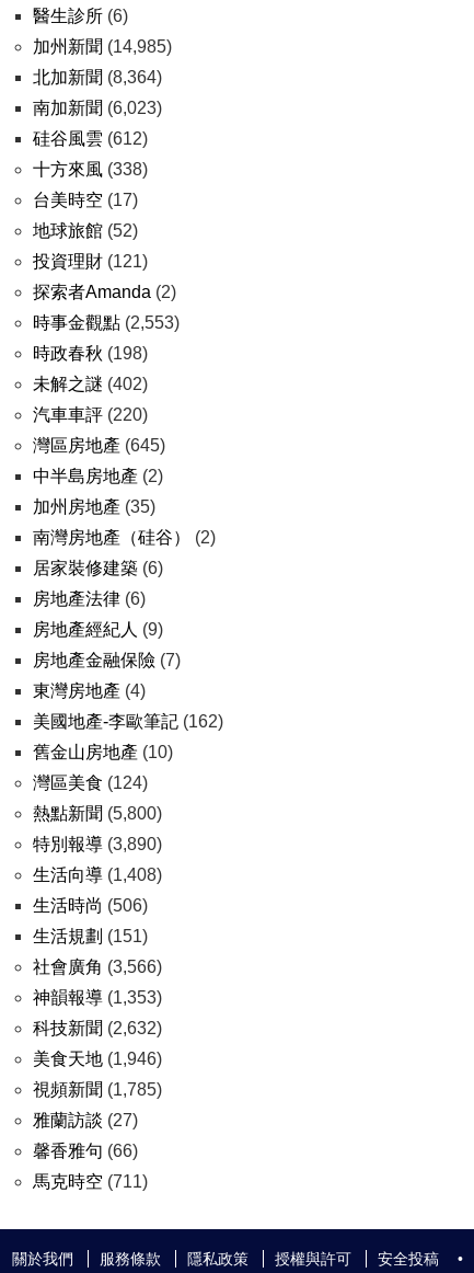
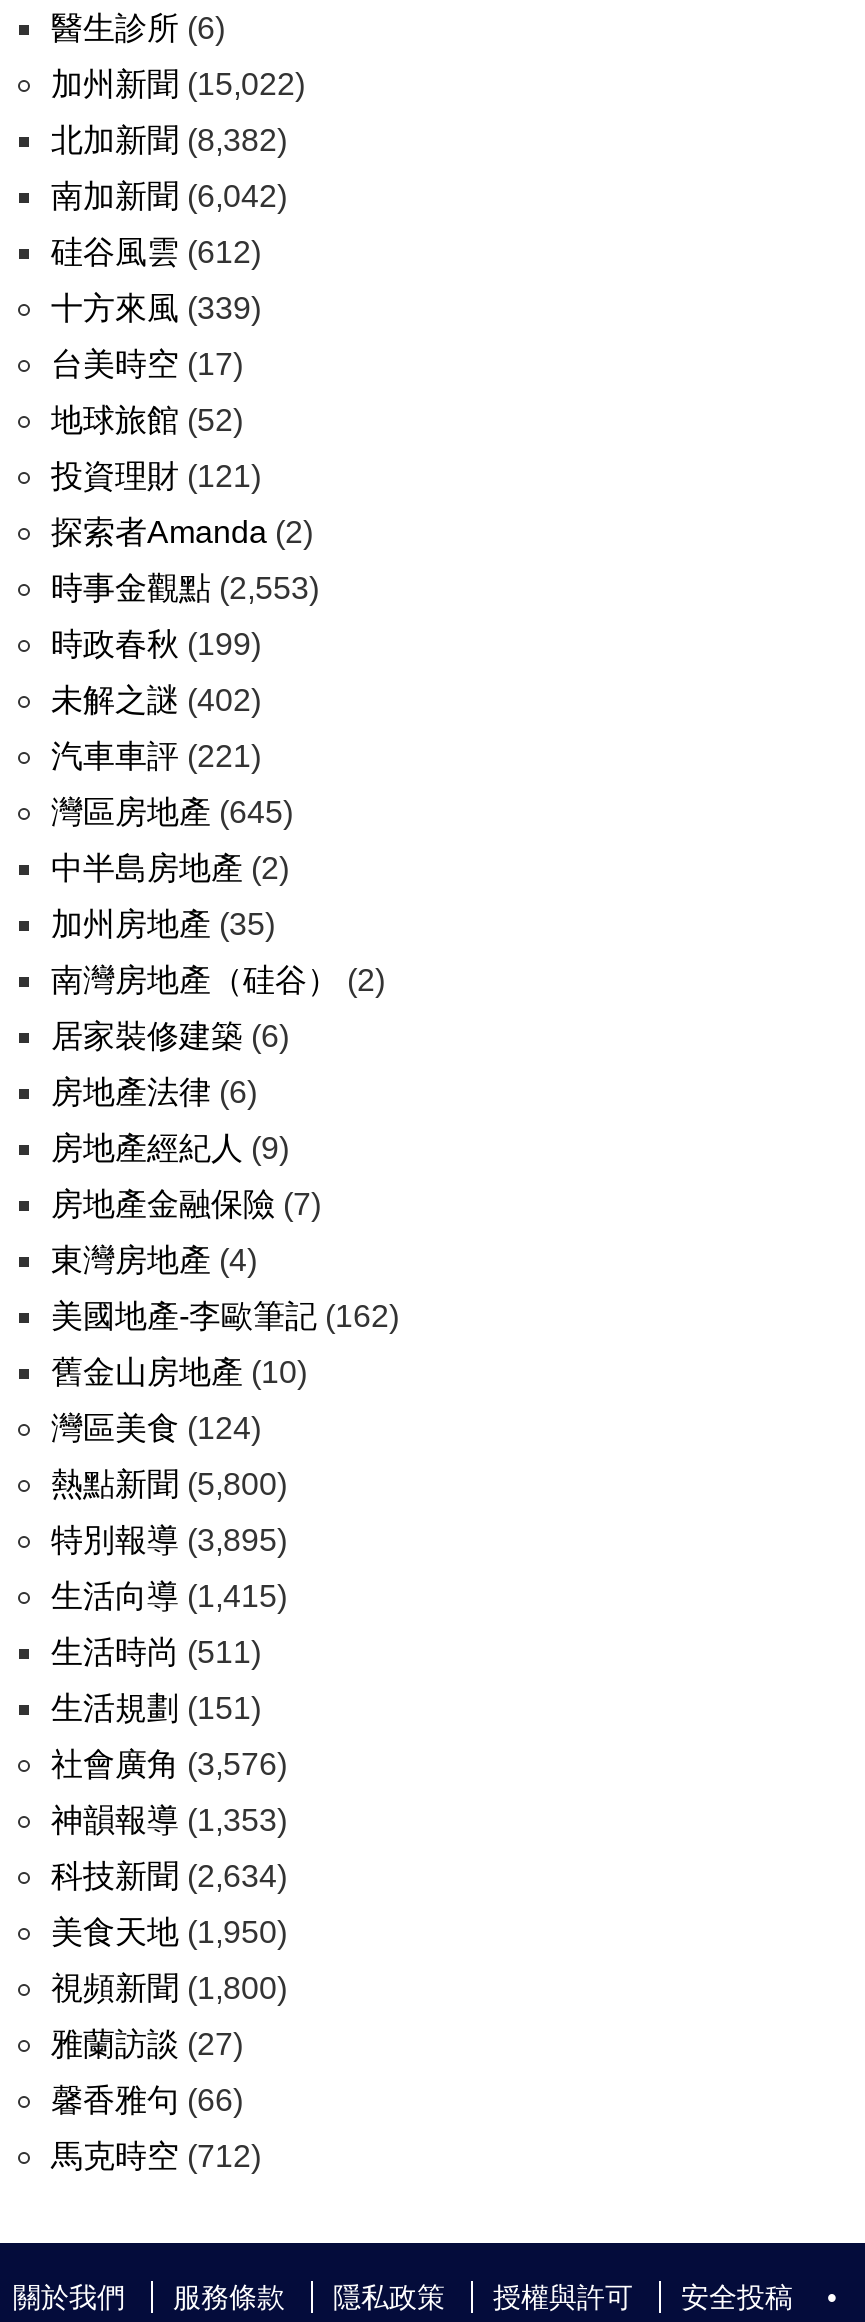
- 加州新聞(14,985)
+ 加州新聞(15,022)

- 北加新聞(8,364)
+ 北加新聞(8,382)

- 南加新聞(6,023)
+ 南加新聞(6,042)

- 十方來風(338)
+ 十方來風(339)

- 時政春秋(198)
+ 時政春秋(199)

- 汽車車評(220)
+ 汽車車評(221)

- 特別報導(3,890)
+ 特別報導(3,895)

- 生活向導(1,408)
+ 生活向導(1,415)

- 生活時尚(506)
+ 生活時尚(511)

- 社會廣角(3,566)
+ 社會廣角(3,576)

- 科技新聞(2,632)
+ 科技新聞(2,634)

- 美食天地(1,946)
+ 美食天地(1,950)

- 視頻新聞(1,785)
+ 視頻新聞(1,800)

- 馬克時空(711)
+ 馬克時空(712)
